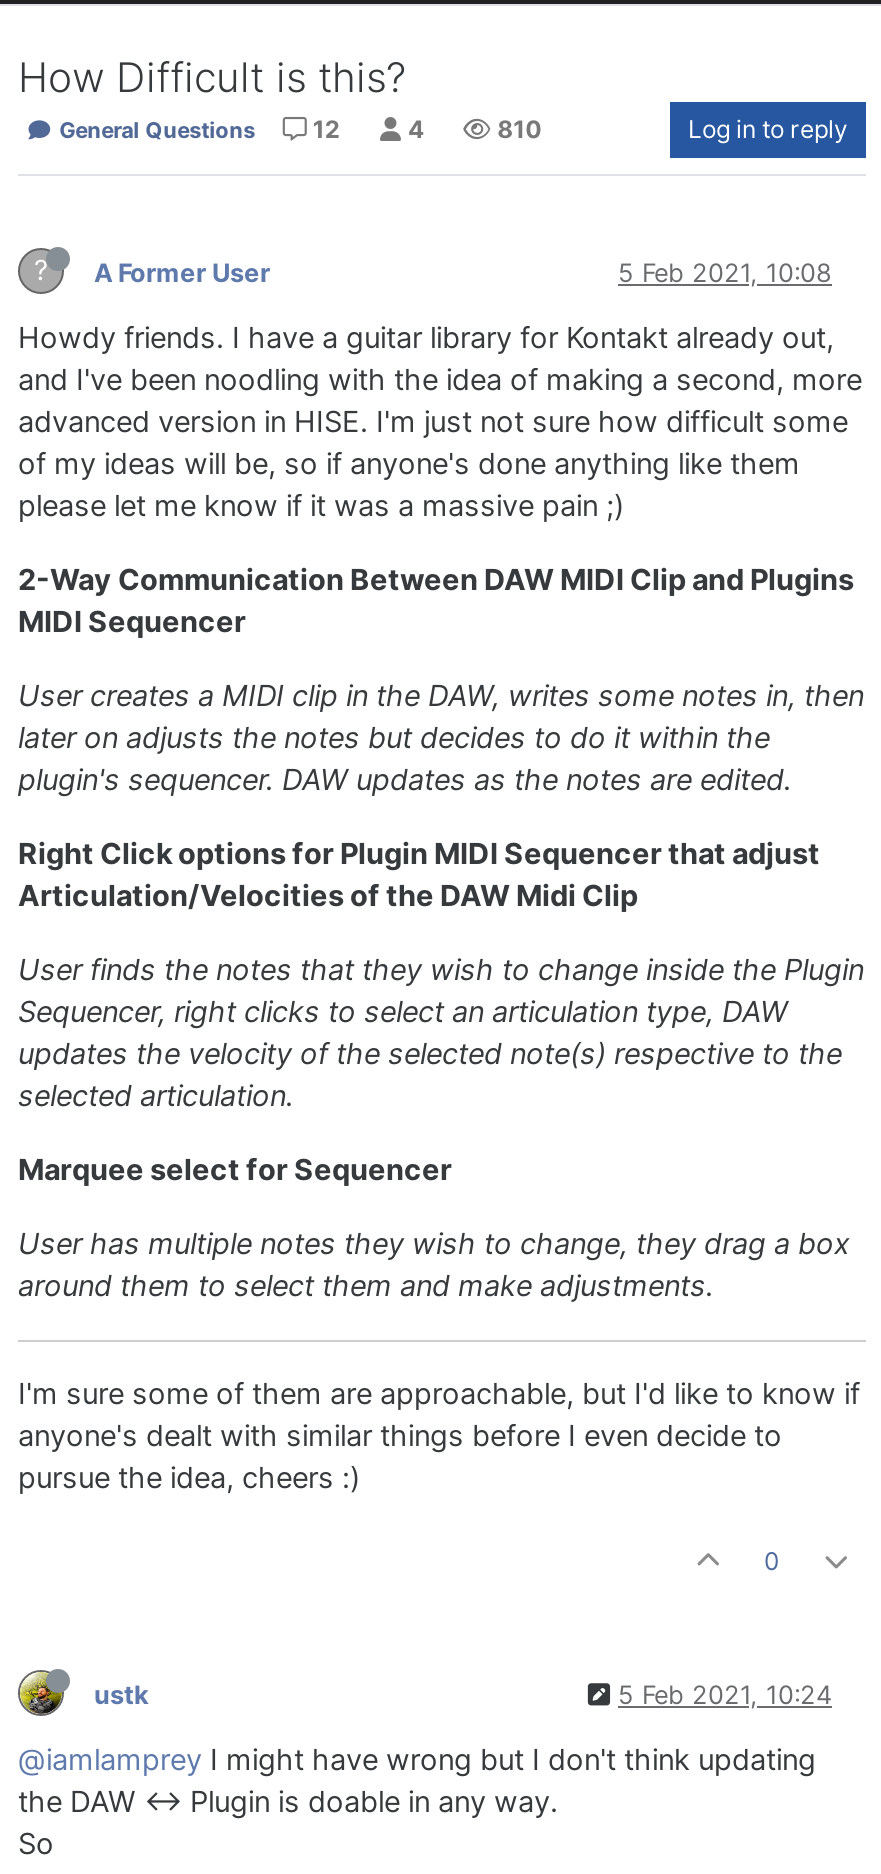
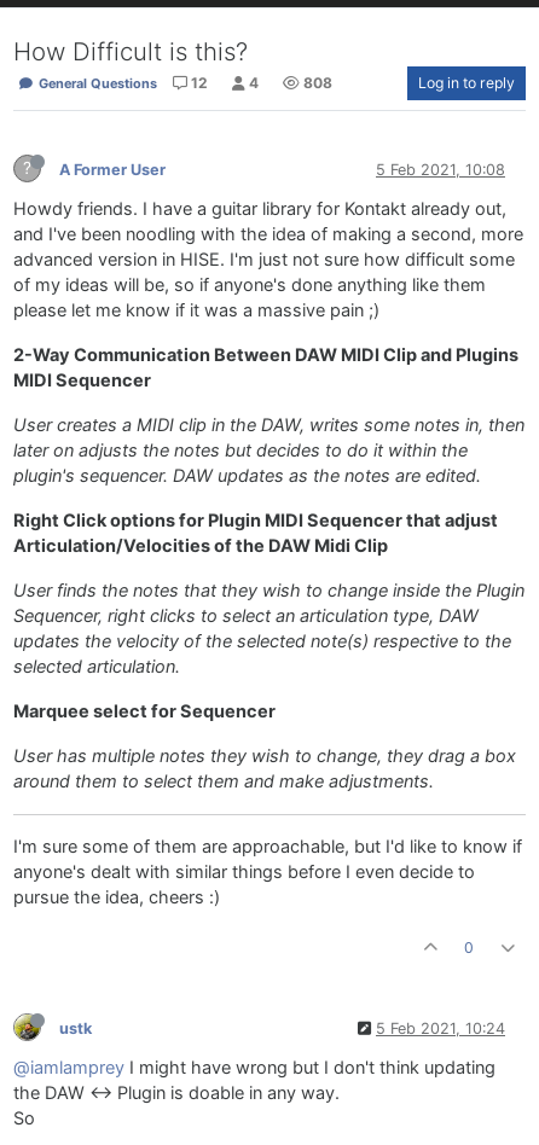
- 810
+ 808
